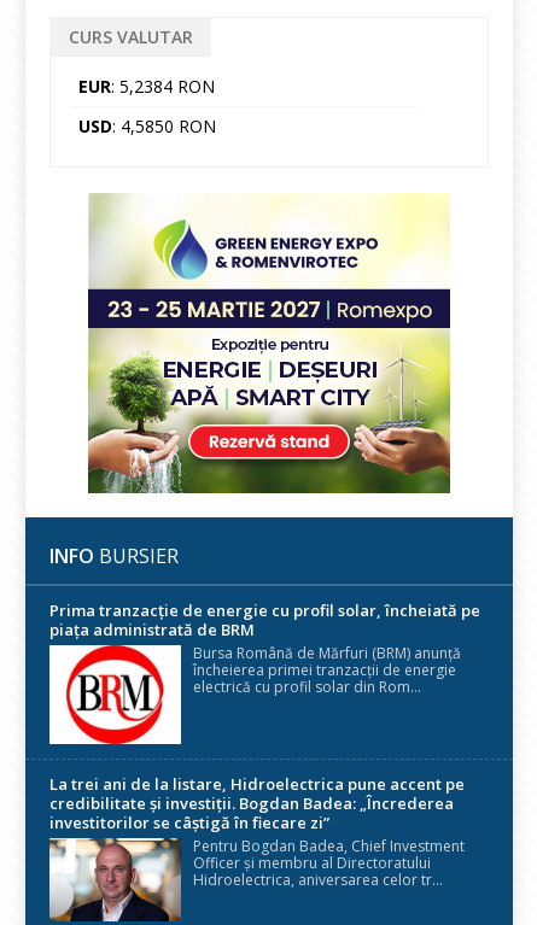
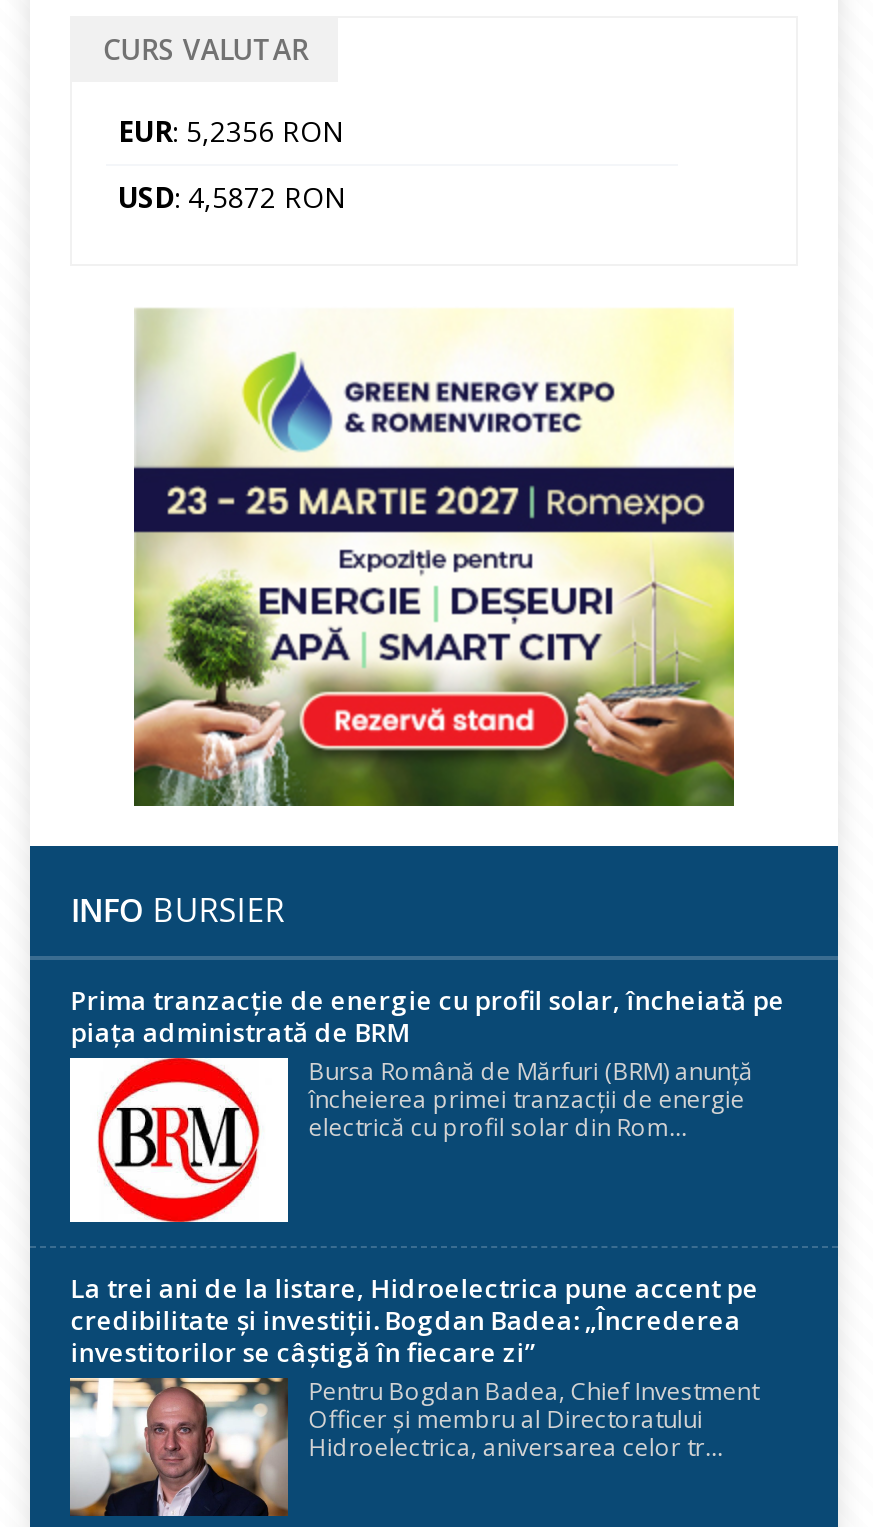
- EUR: 5,2384 RON
+ EUR: 5,2356 RON

- USD: 4,5850 RON
+ USD: 4,5872 RON
